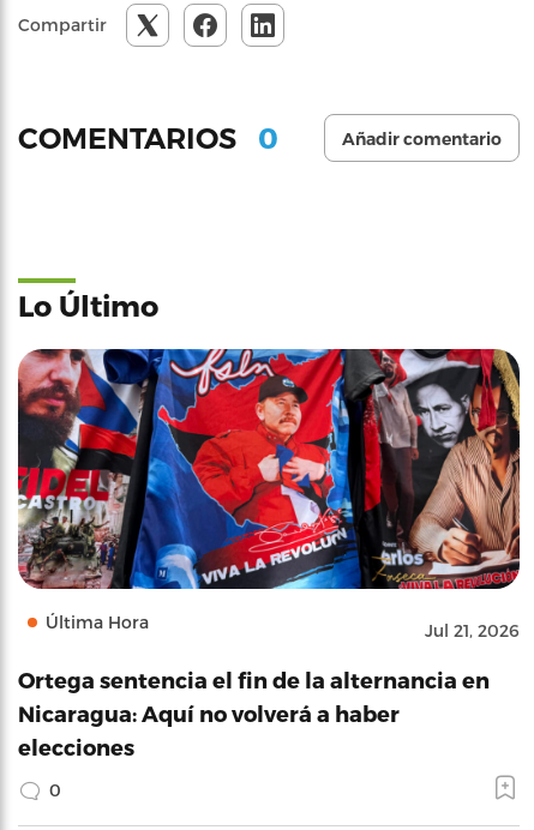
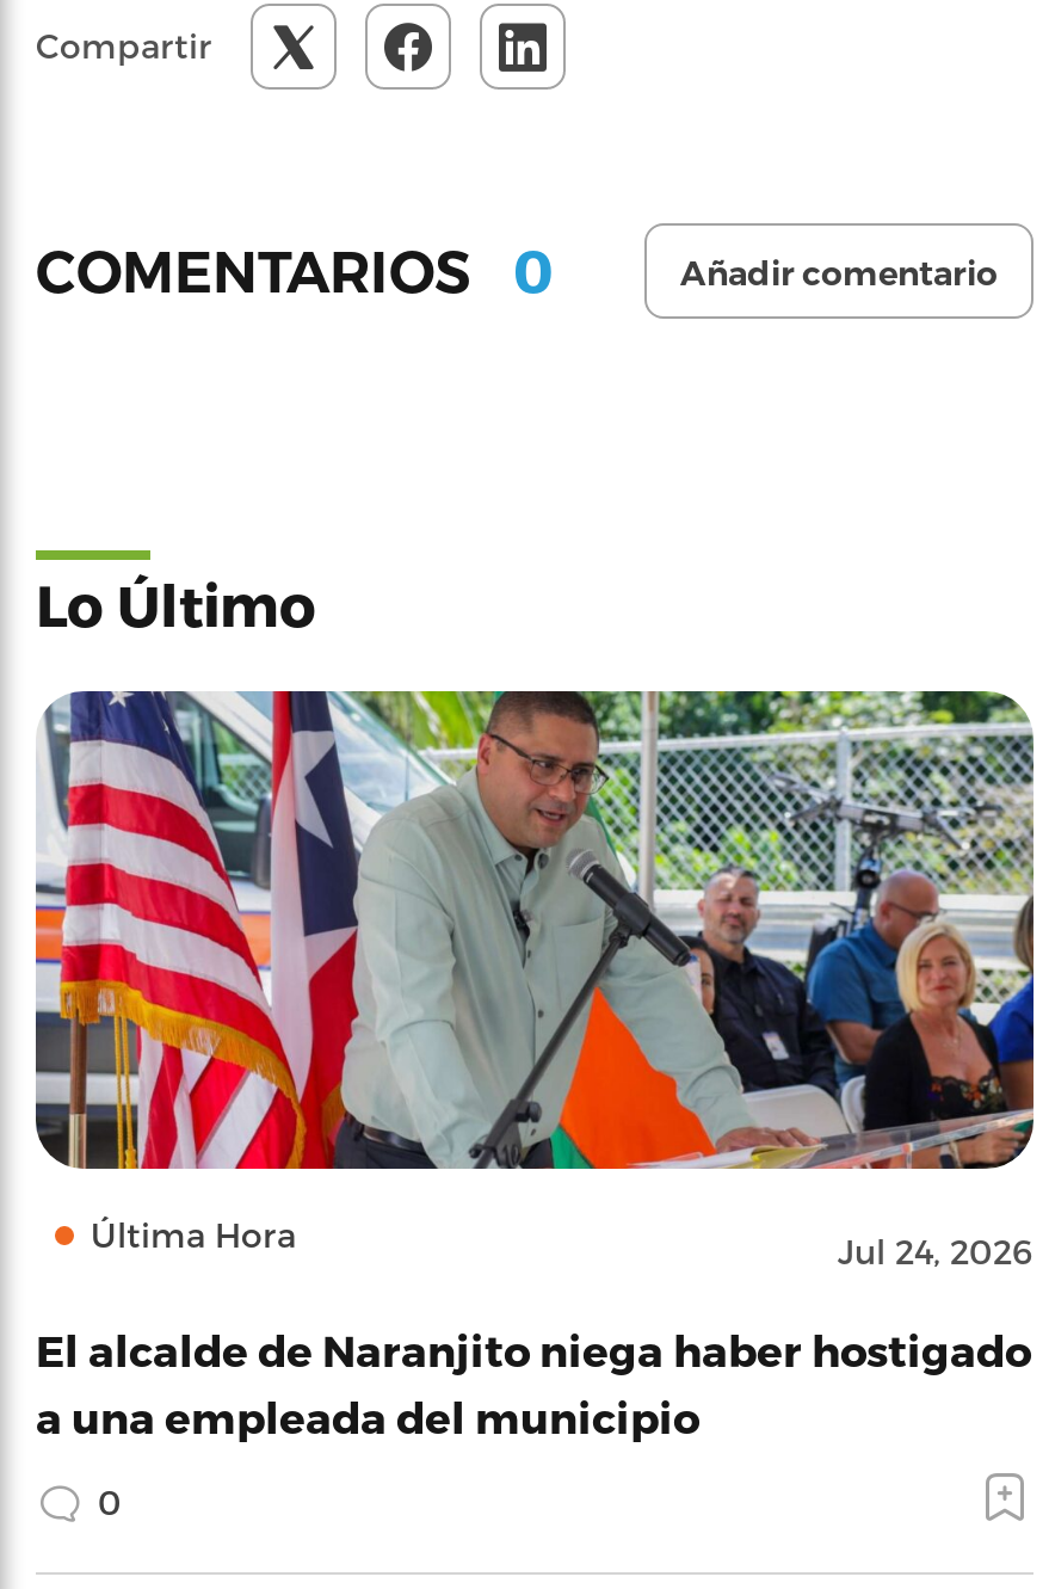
- [image]
- Jul 21, 2026
+ [image]
+ Jul 24, 2026

- Ortega sentencia el fin de la alternancia en
- Nicaragua: Aquí no volverá a haber
- elecciones
+ El alcalde de Naranjito niega haber hostigado
+ a una empleada del municipio
